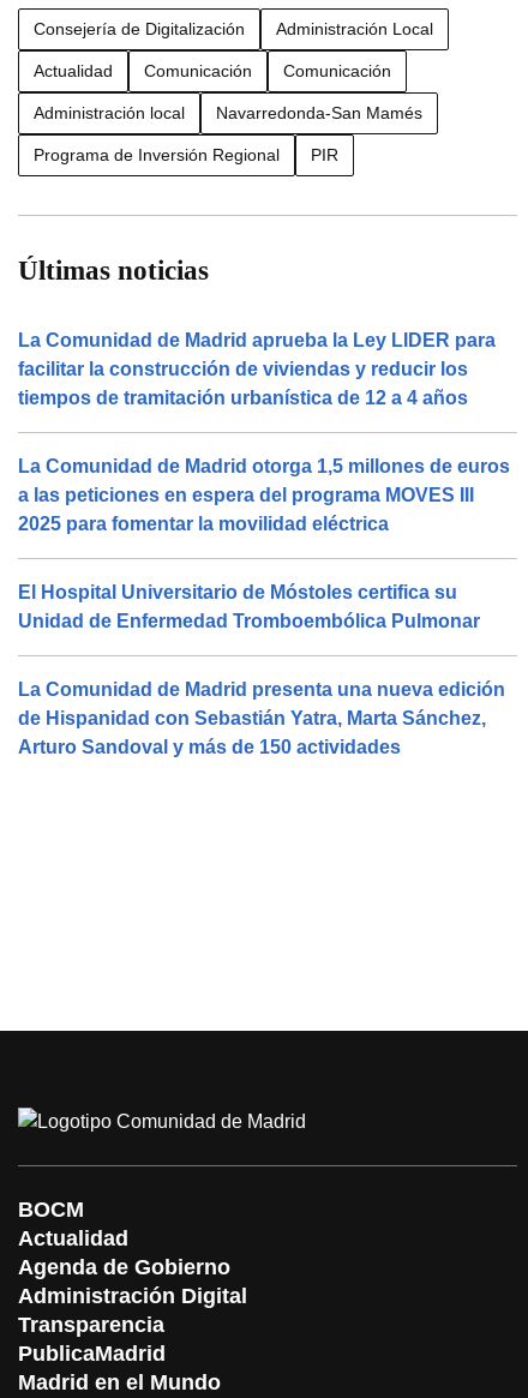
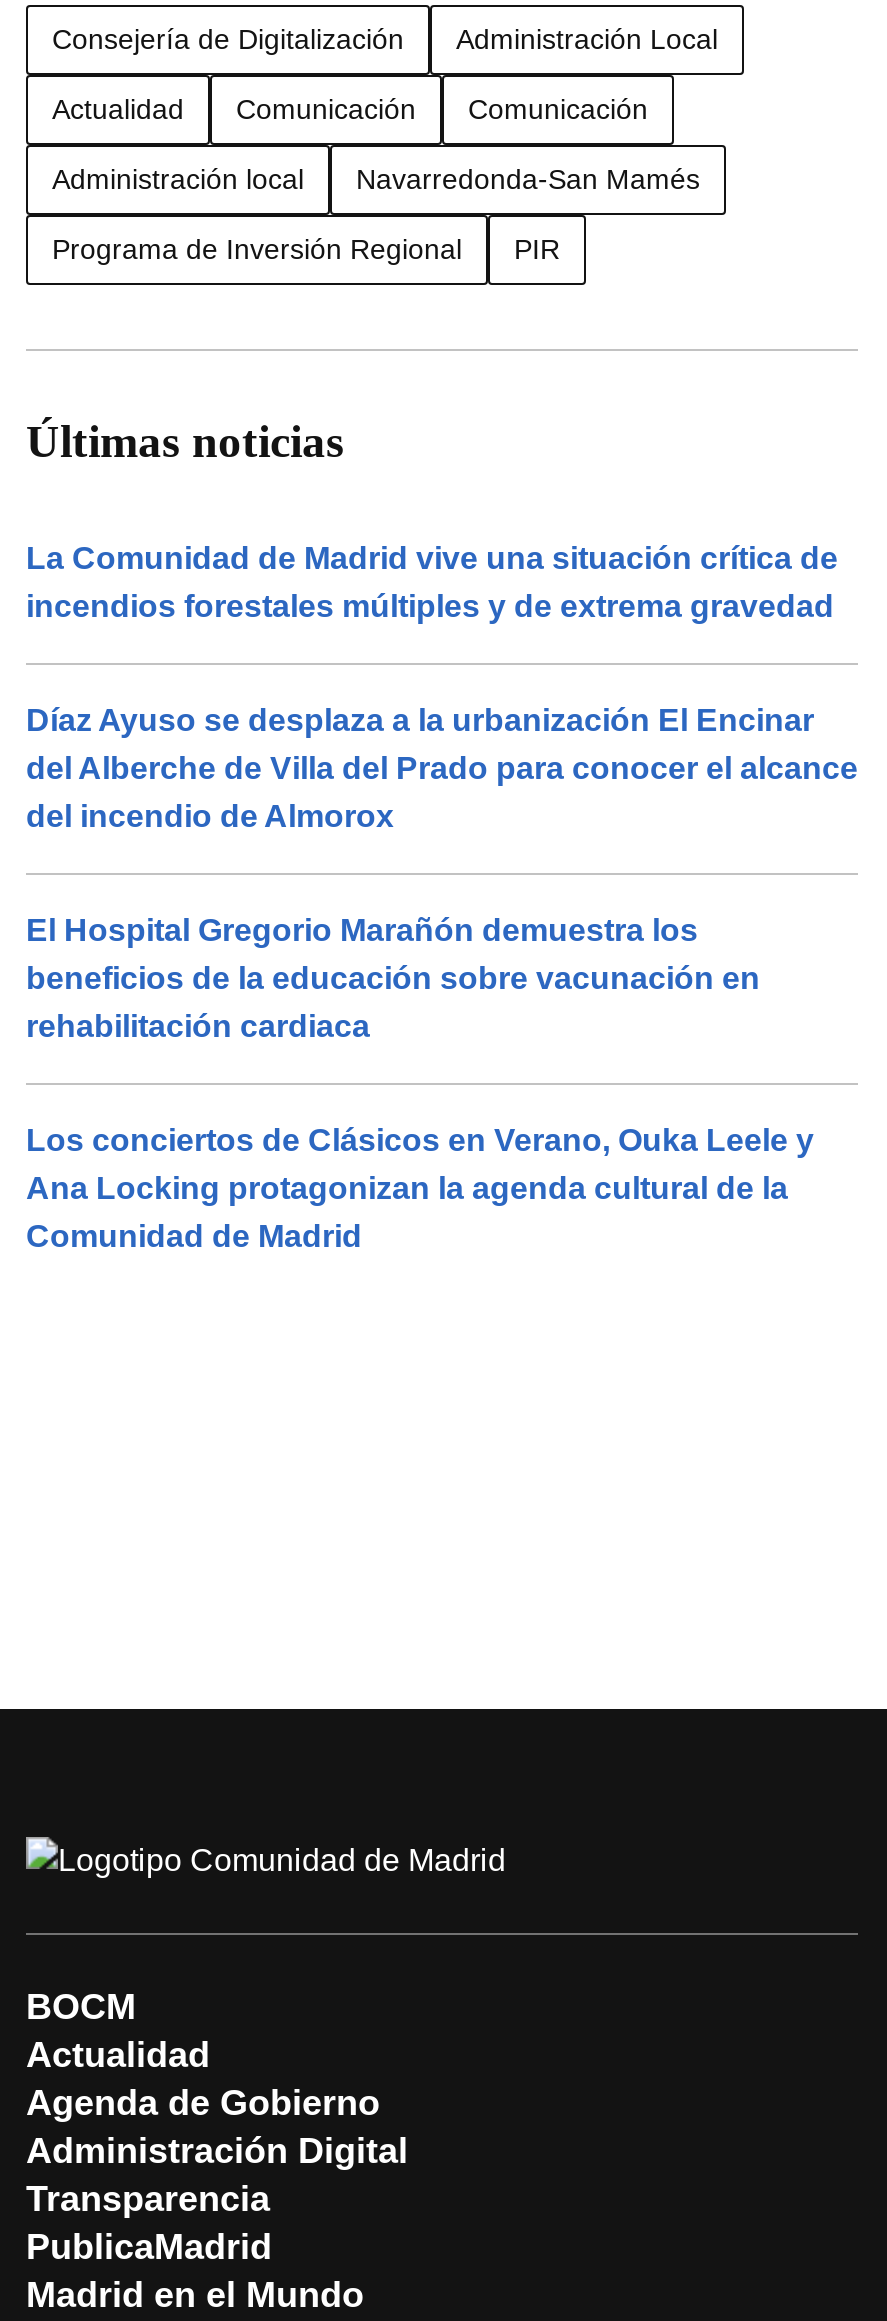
- La Comunidad de Madrid aprueba la Ley LIDER para
- facilitar la construcción de viviendas y reducir los
- tiempos de tramitación urbanística de 12 a 4 años
+ La Comunidad de Madrid vive una situación crítica de
+ incendios forestales múltiples y de extrema gravedad

- La Comunidad de Madrid otorga 1,5 millones de euros
- a las peticiones en espera del programa MOVES III
- 2025 para fomentar la movilidad eléctrica
+ Díaz Ayuso se desplaza a la urbanización El Encinar
+ del Alberche de Villa del Prado para conocer el alcance
+ del incendio de Almorox

- El Hospital Universitario de Móstoles certifica su
- Unidad de Enfermedad Tromboembólica Pulmonar
+ El Hospital Gregorio Marañón demuestra los
+ beneficios de la educación sobre vacunación en
+ rehabilitación cardiaca

- La Comunidad de Madrid presenta una nueva edición
- de Hispanidad con Sebastián Yatra, Marta Sánchez,
- Arturo Sandoval y más de 150 actividades
+ Los conciertos de Clásicos en Verano, Ouka Leele y
+ Ana Locking protagonizan la agenda cultural de la
+ Comunidad de Madrid
